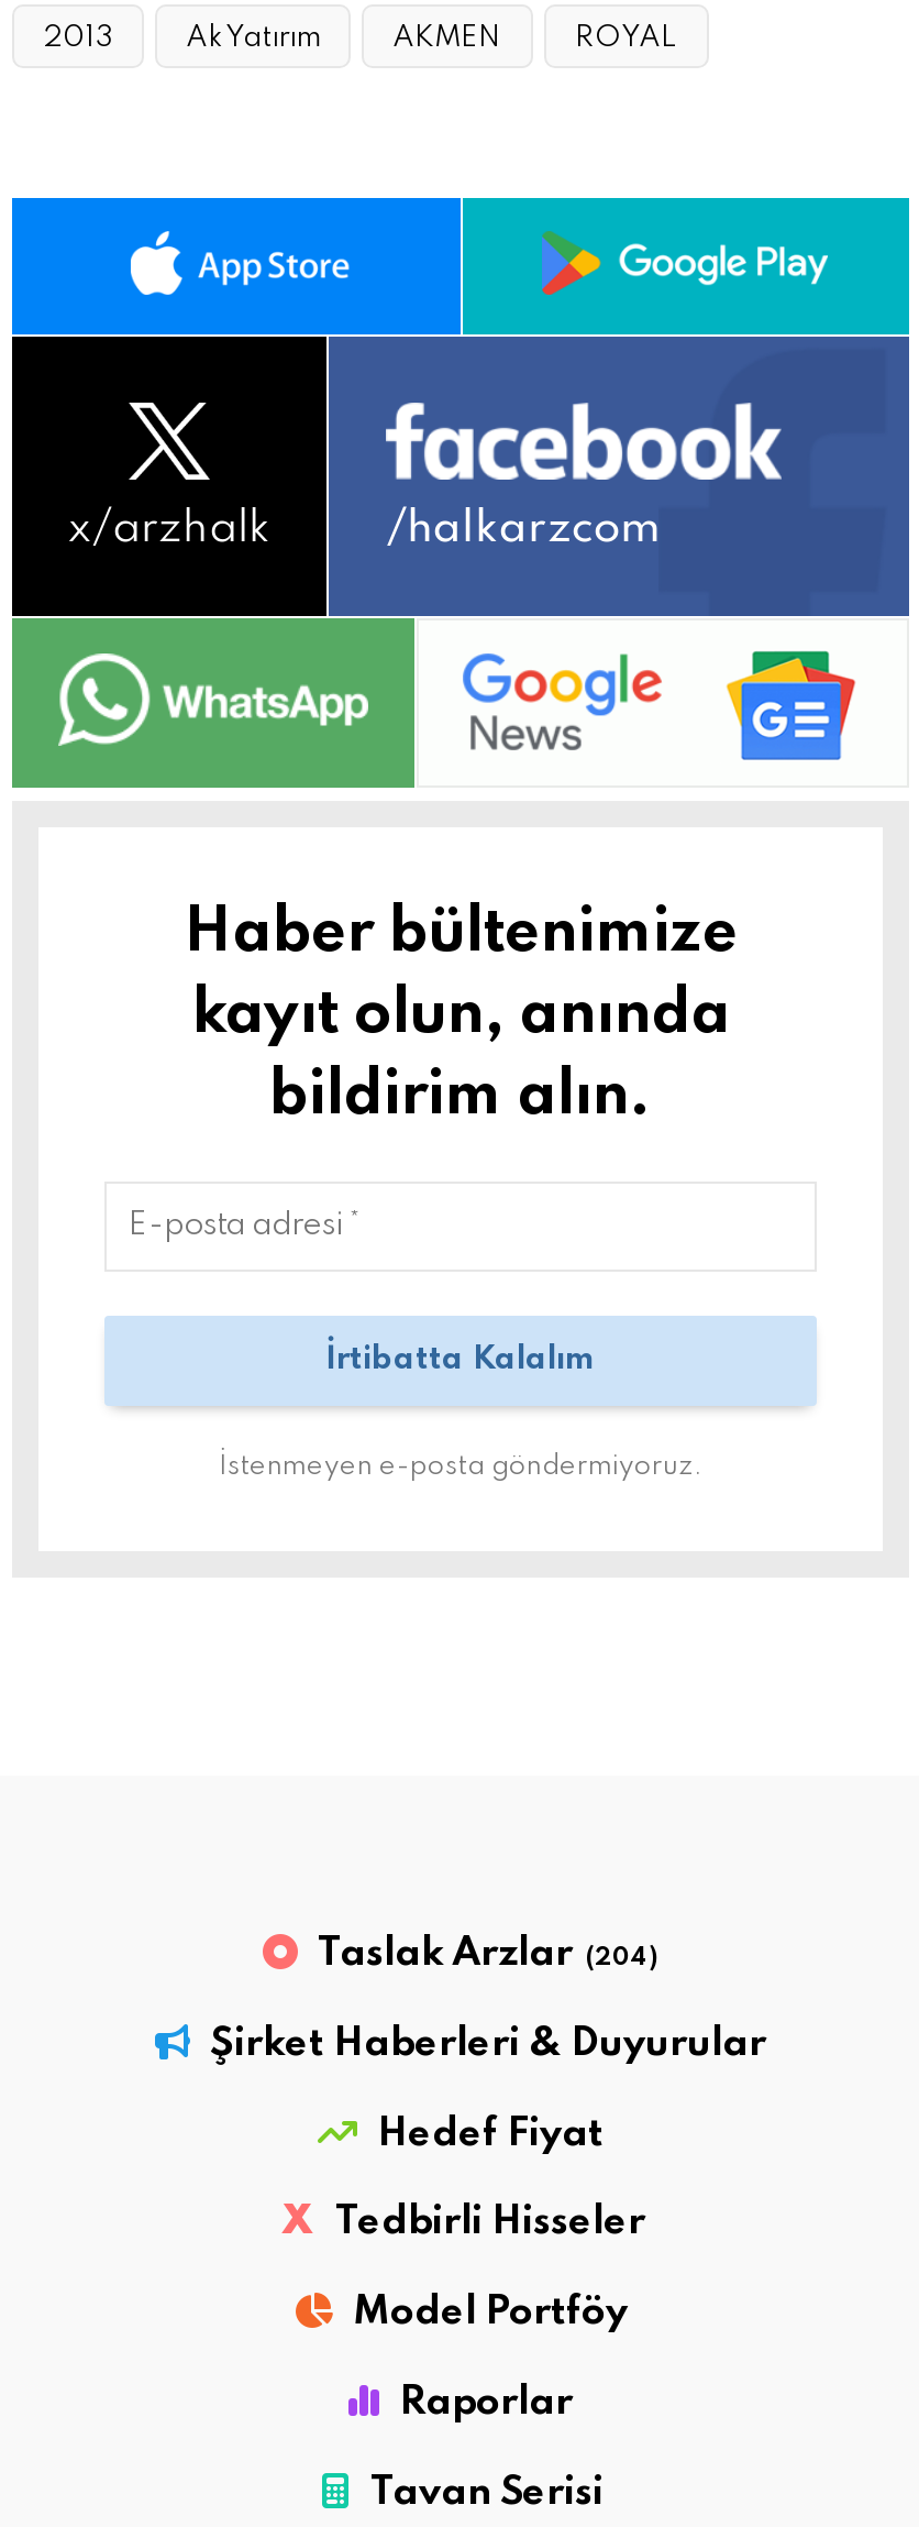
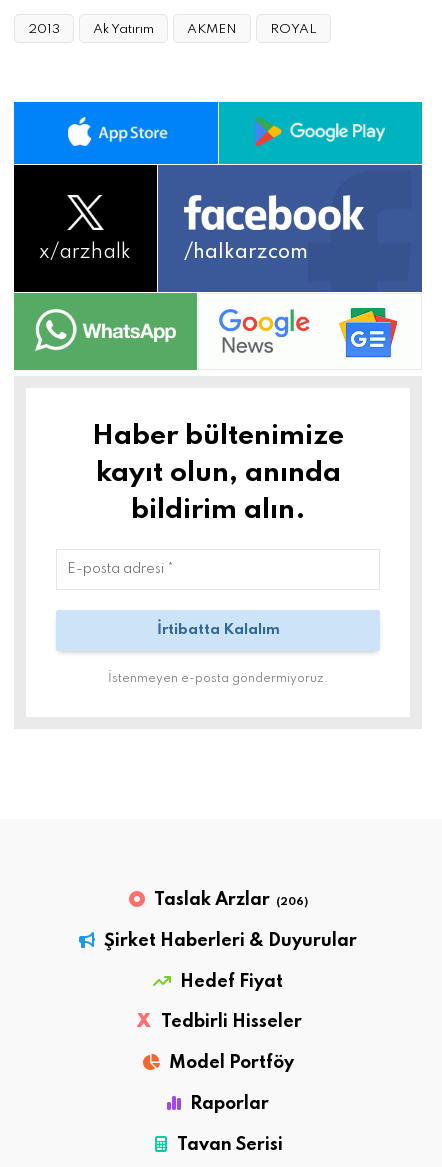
- Taslak Arzlar (204)
+ Taslak Arzlar (206)
